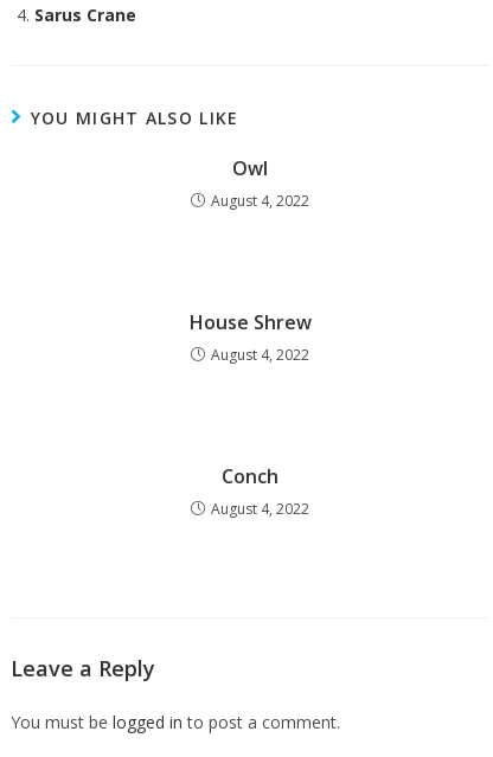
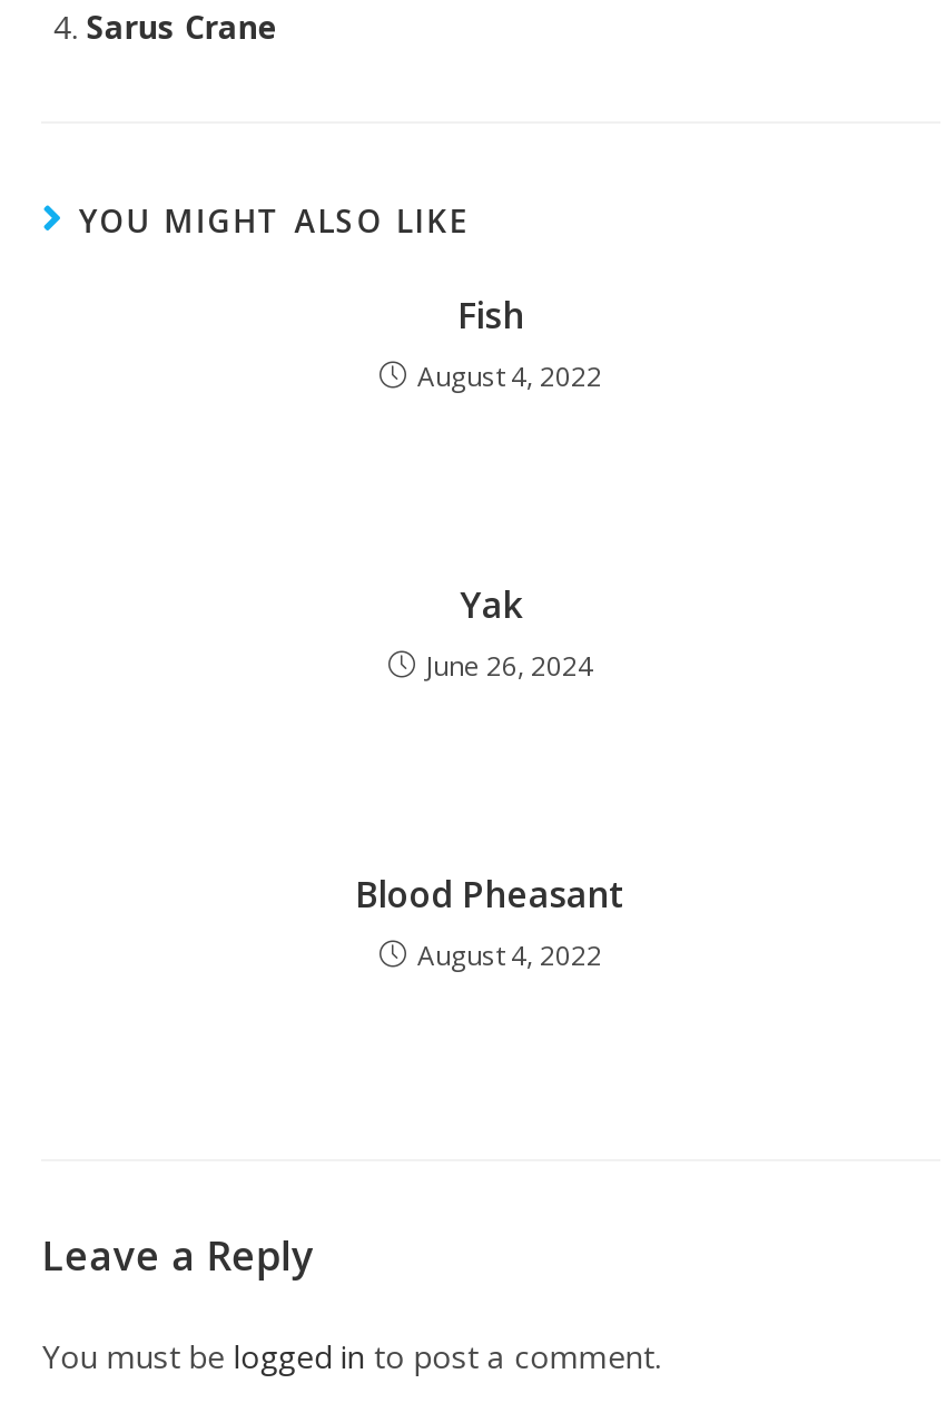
- Owl
+ Fish

- House Shrew
- August 4, 2022
+ Yak
+ June 26, 2024

- Conch
+ Blood Pheasant
